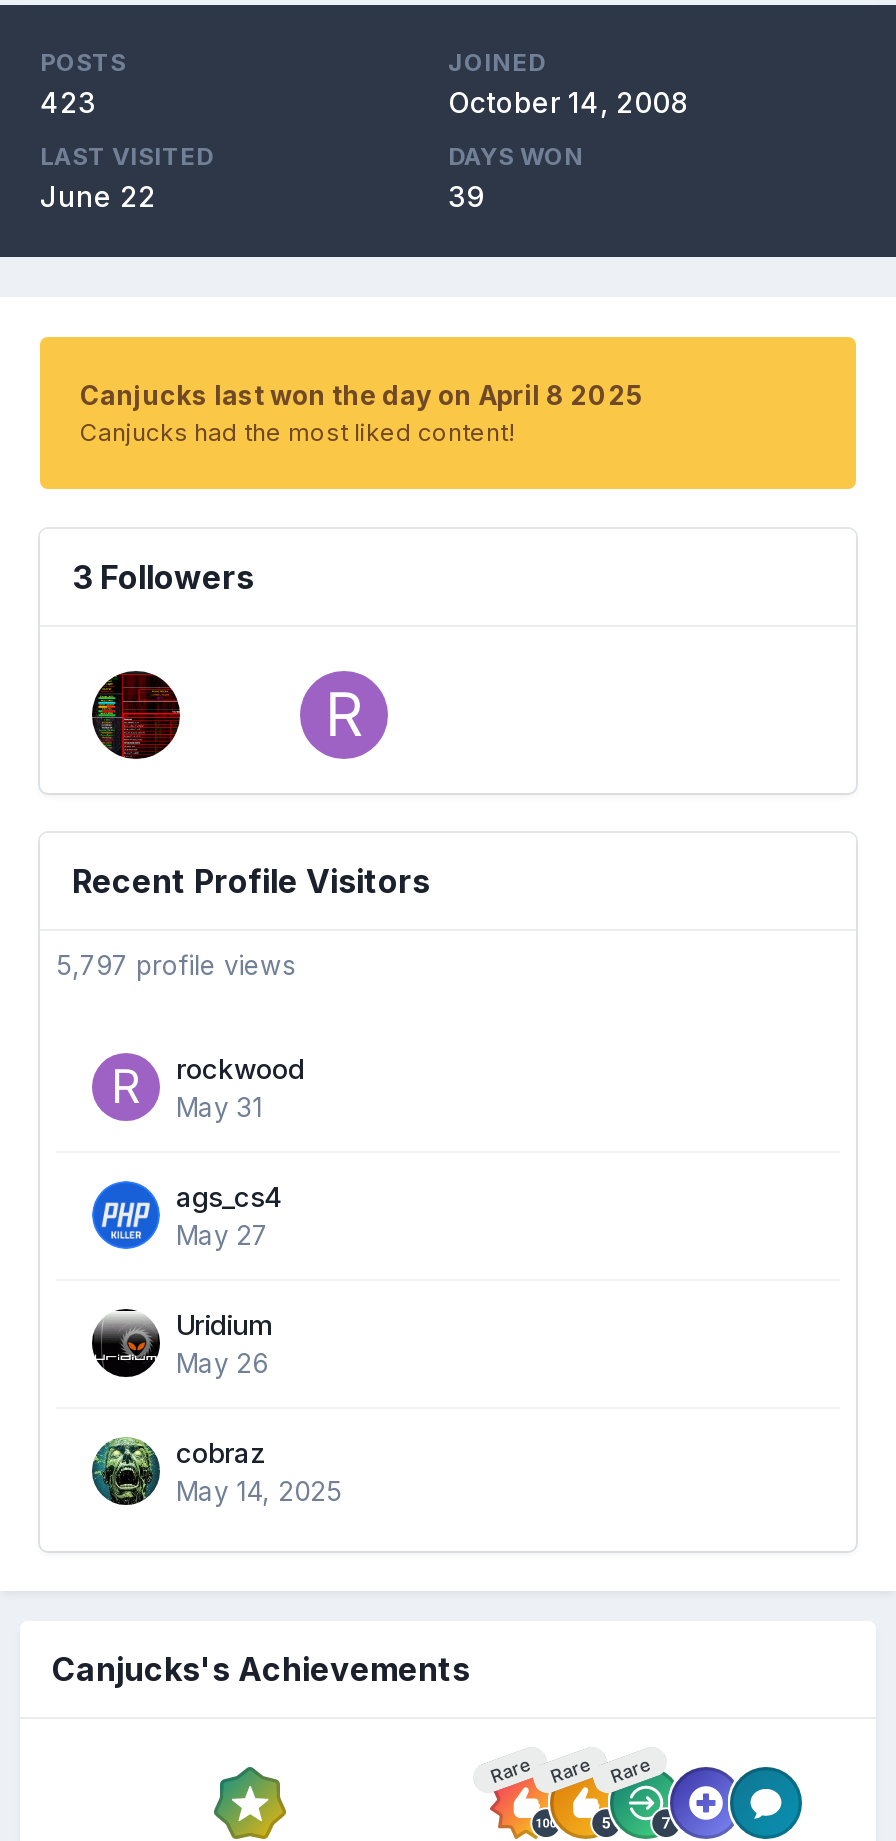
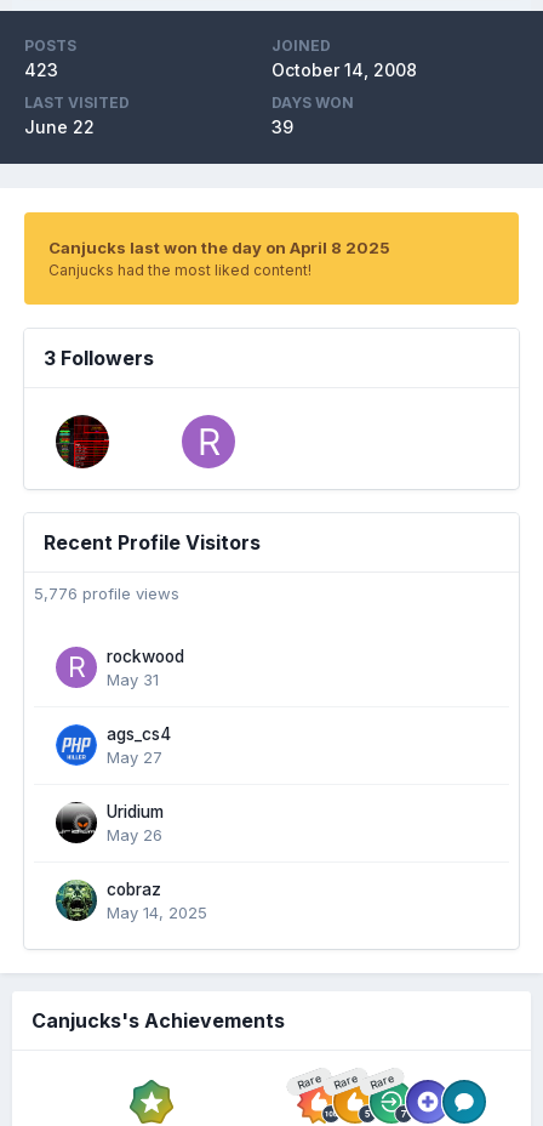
- 5,797 profile views
+ 5,776 profile views
